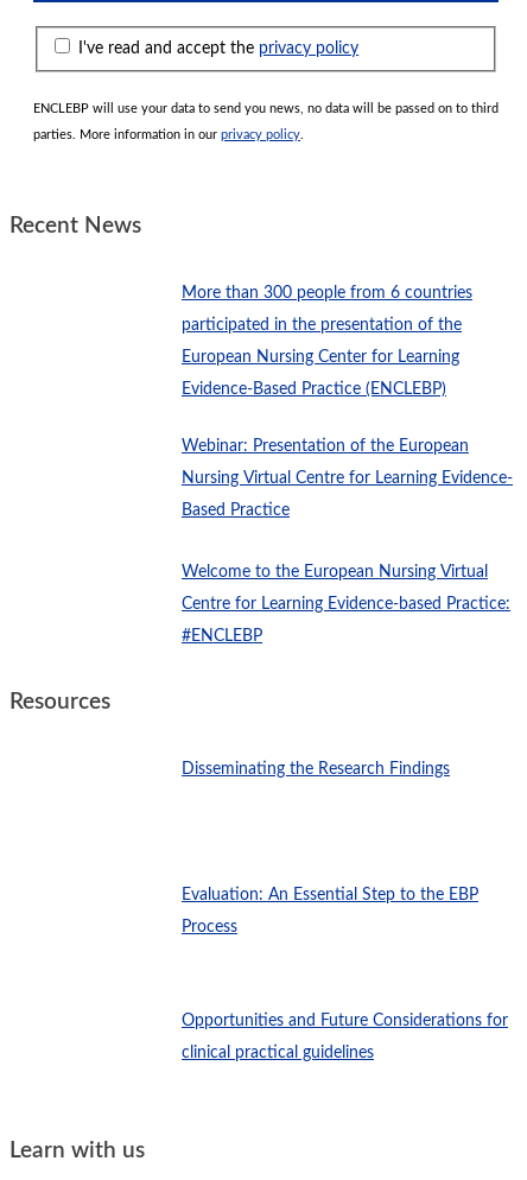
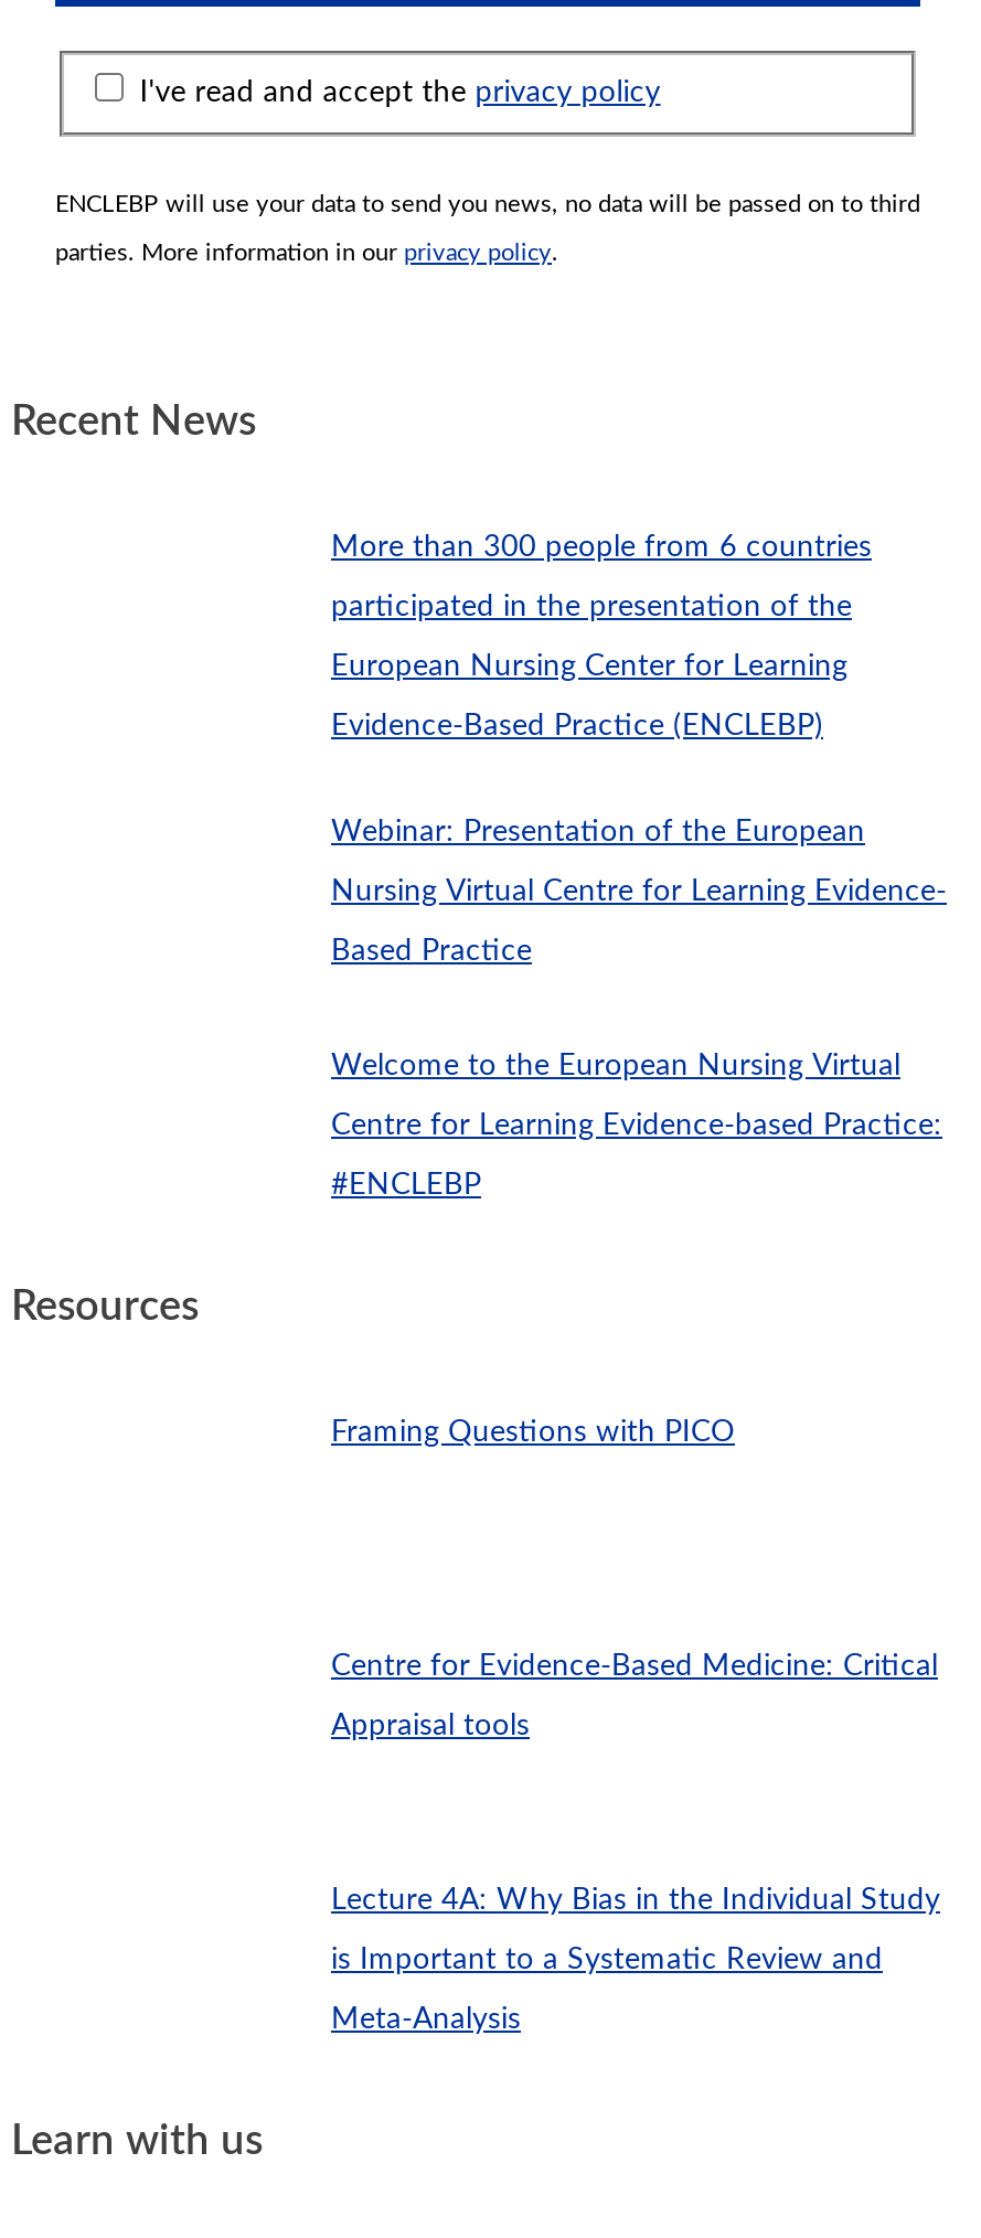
- Disseminating the Research Findings
+ Framing Questions with PICO

- Evaluation: An Essential Step to the EBP
- Process
+ Centre for Evidence-Based Medicine: Critical
+ Appraisal tools

- Opportunities and Future Considerations for
- clinical practical guidelines
+ Lecture 4A: Why Bias in the Individual Study
+ is Important to a Systematic Review and
+ Meta-Analysis
